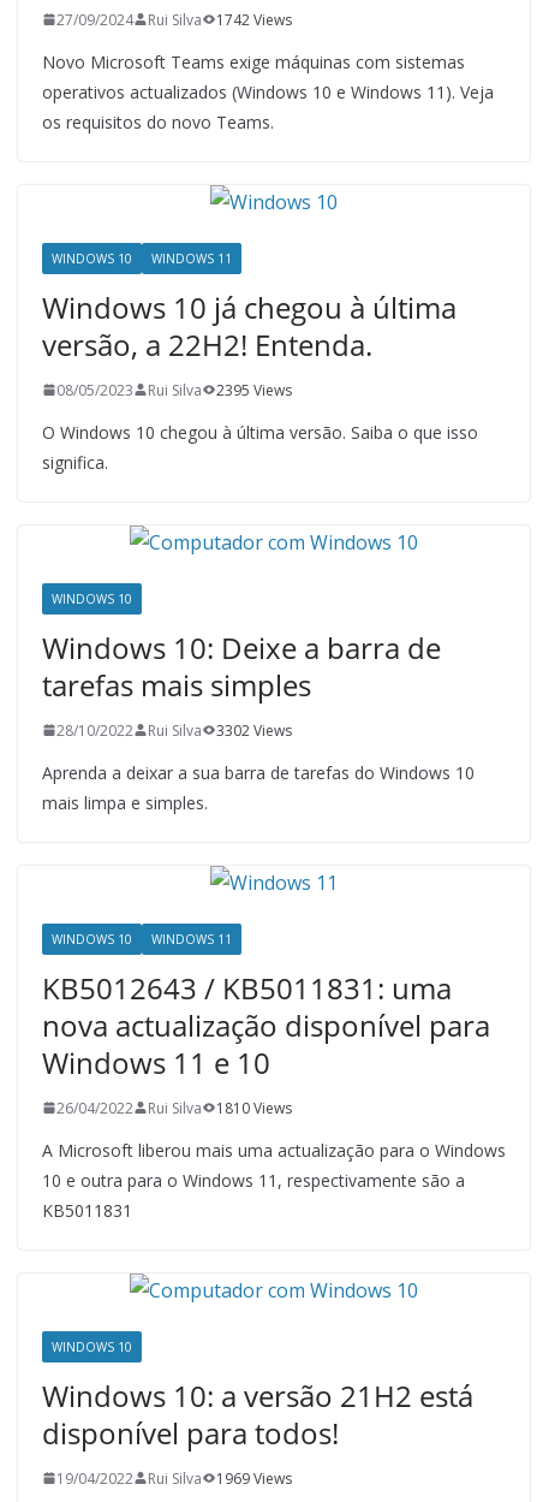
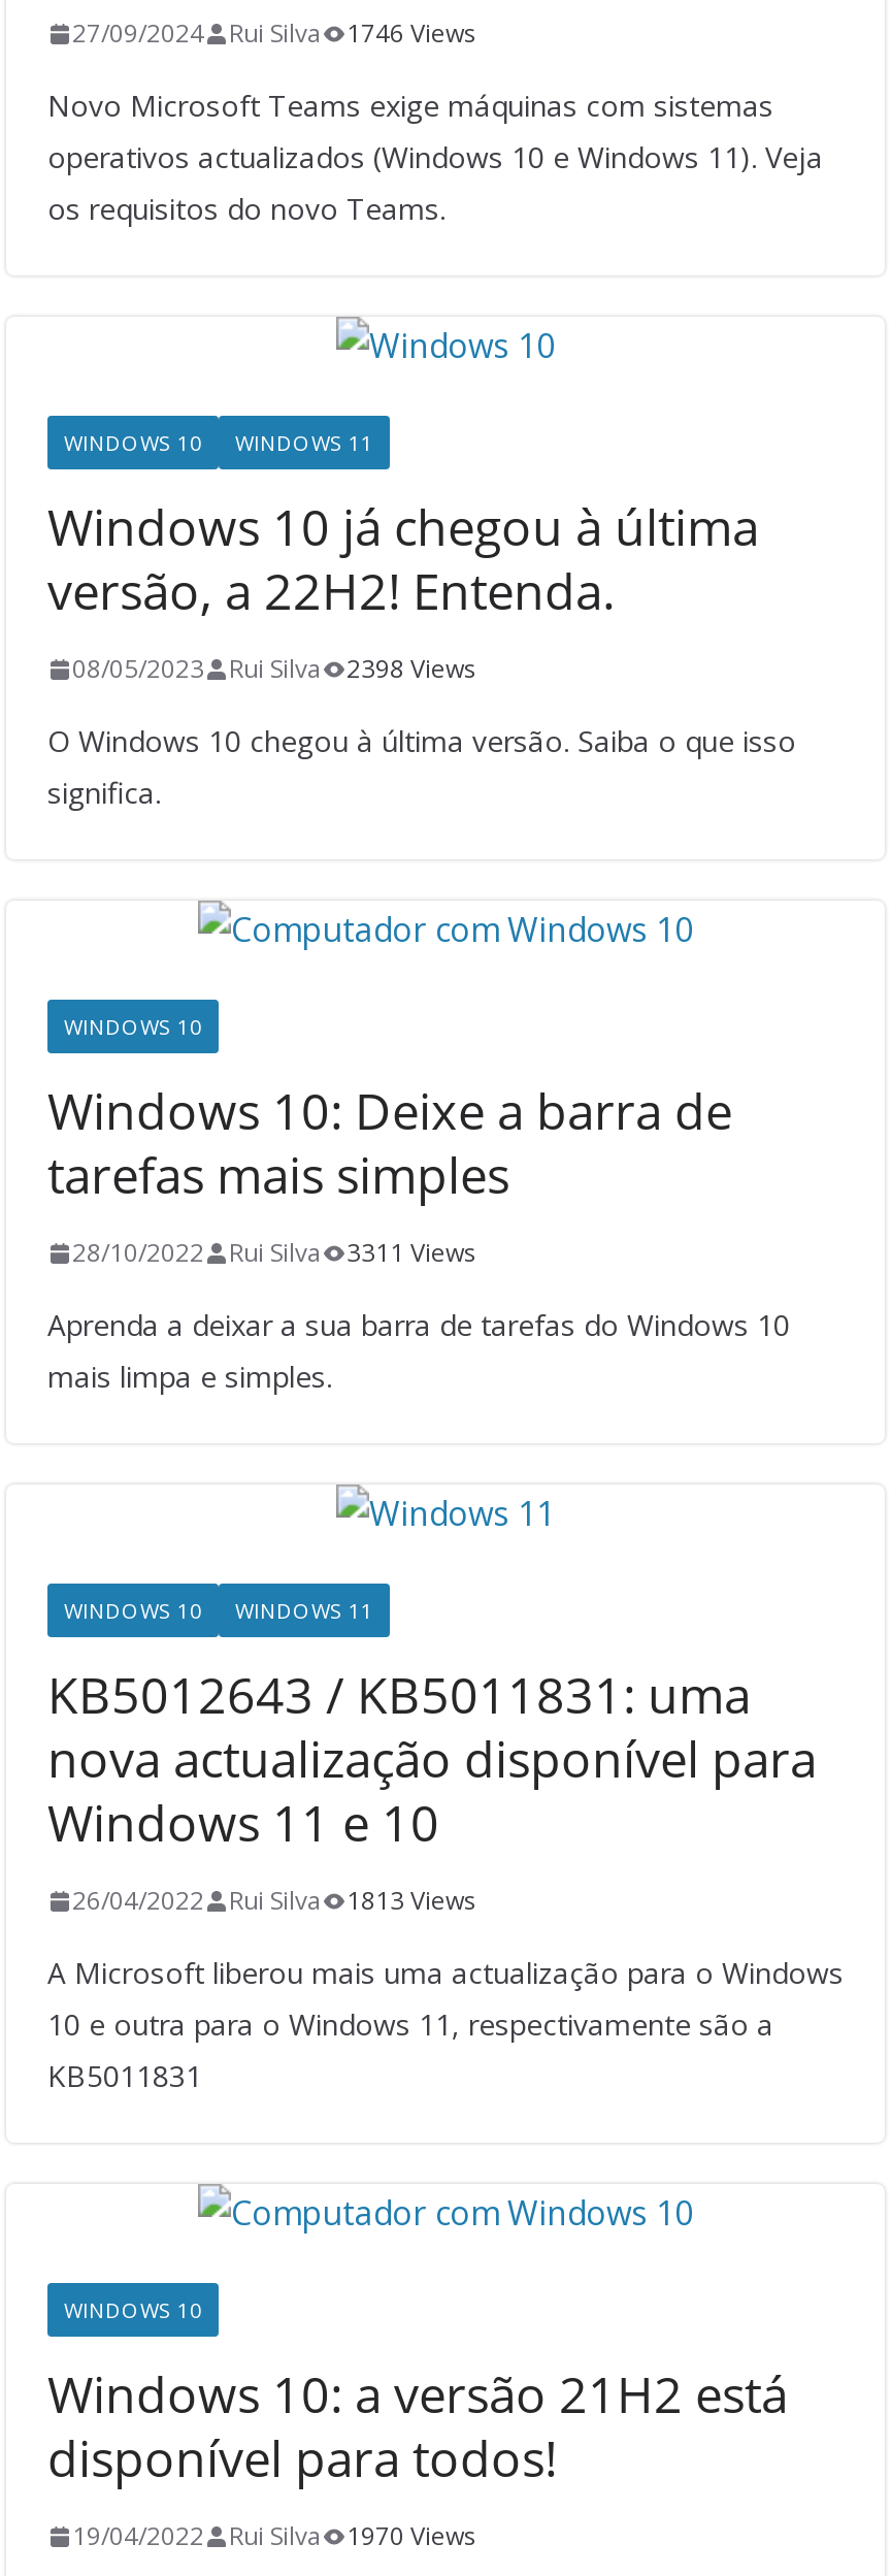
- 27/09/2024 Rui Silva 1742 Views
+ 27/09/2024 Rui Silva 1746 Views

- 08/05/2023 Rui Silva 2395 Views
+ 08/05/2023 Rui Silva 2398 Views

- 28/10/2022 Rui Silva 3302 Views
+ 28/10/2022 Rui Silva 3311 Views

- 26/04/2022 Rui Silva 1810 Views
+ 26/04/2022 Rui Silva 1813 Views

- 19/04/2022 Rui Silva 1969 Views
+ 19/04/2022 Rui Silva 1970 Views
